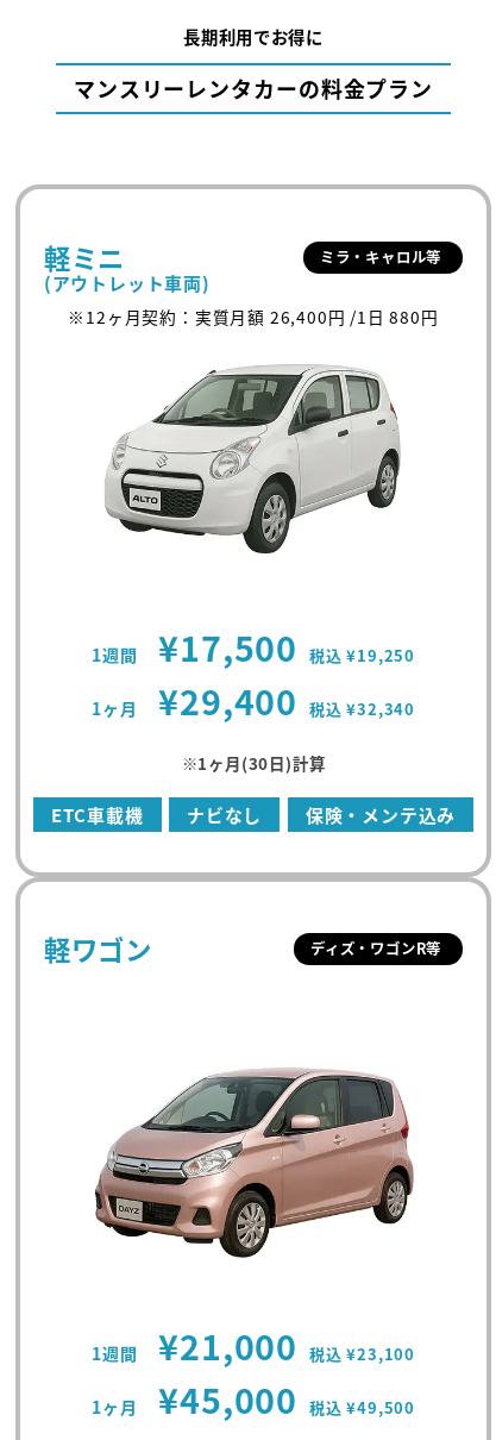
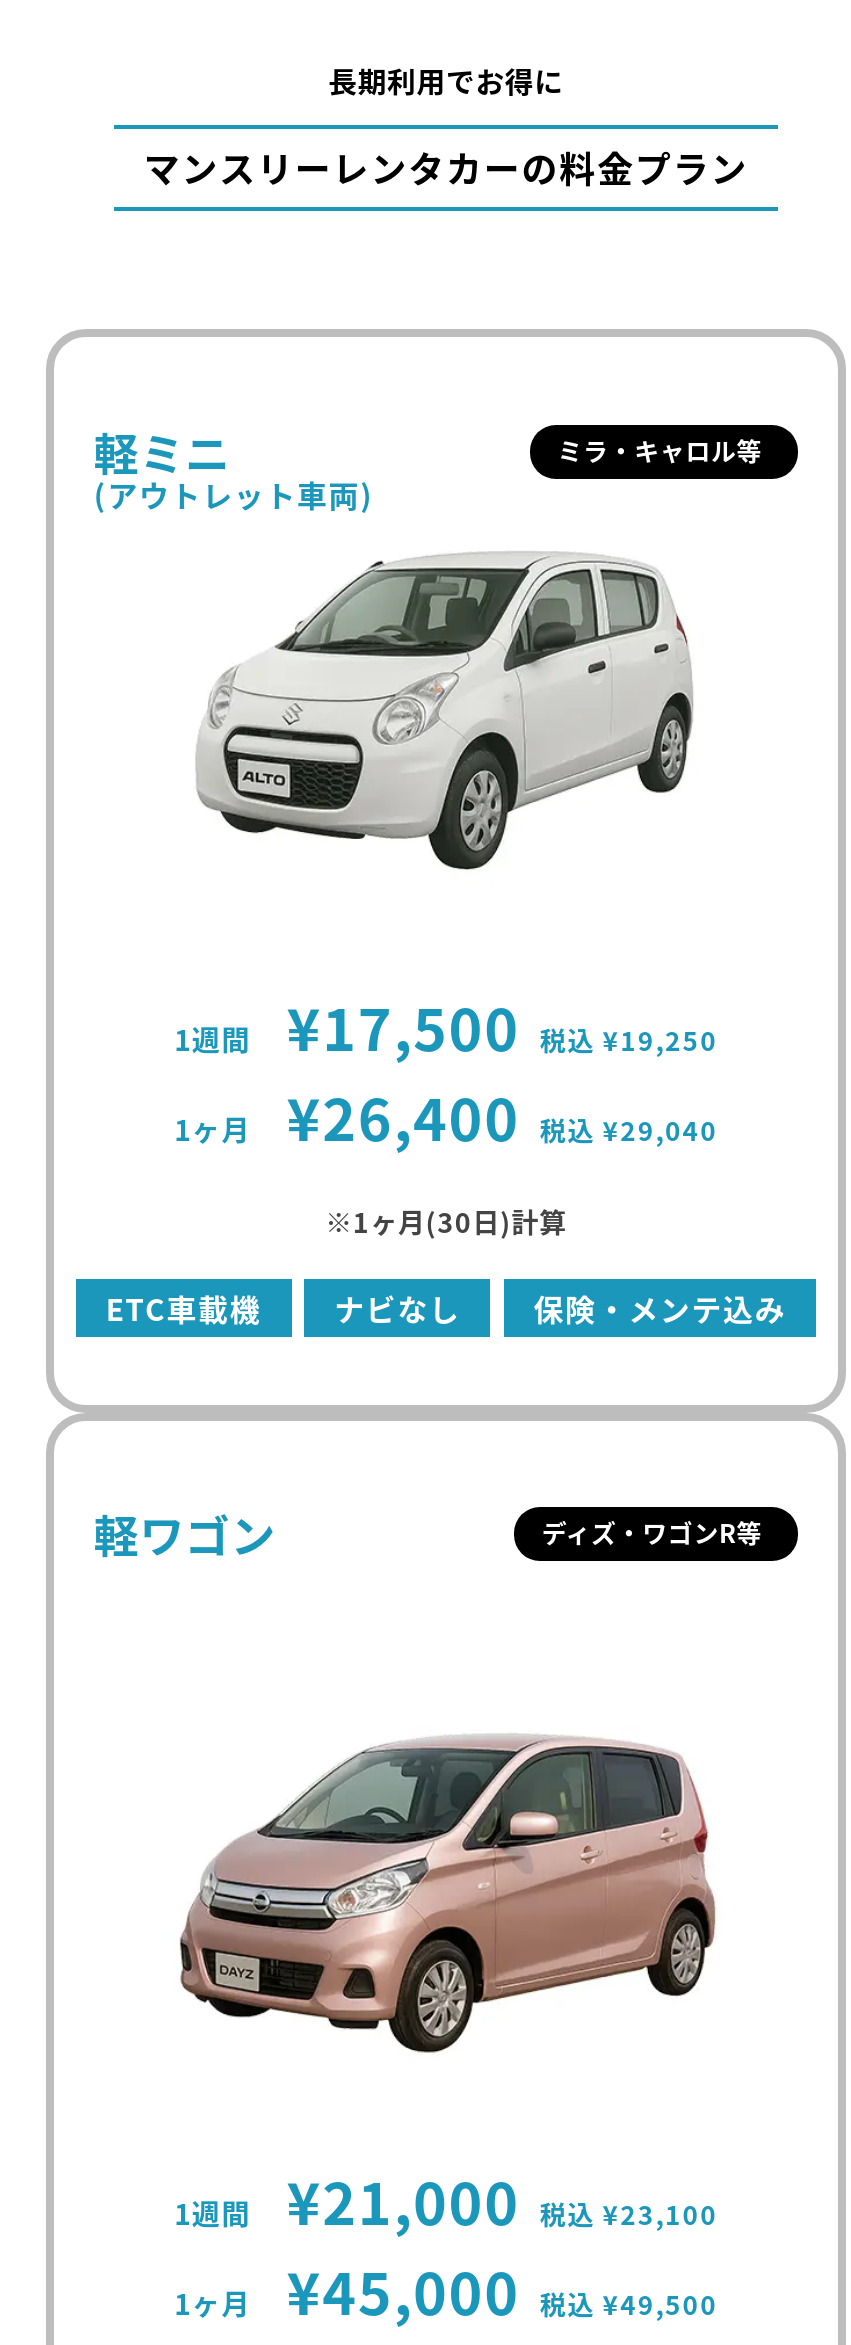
- ※12ヶ月契約：実質月額 26,400円 /1日 880円

- 1ヶ月 ¥29,400 税込 ¥32,340
+ 1ヶ月 ¥26,400 税込 ¥29,040
